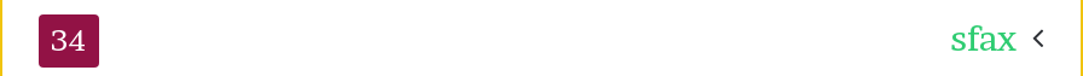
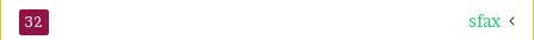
- 34
+ 32
